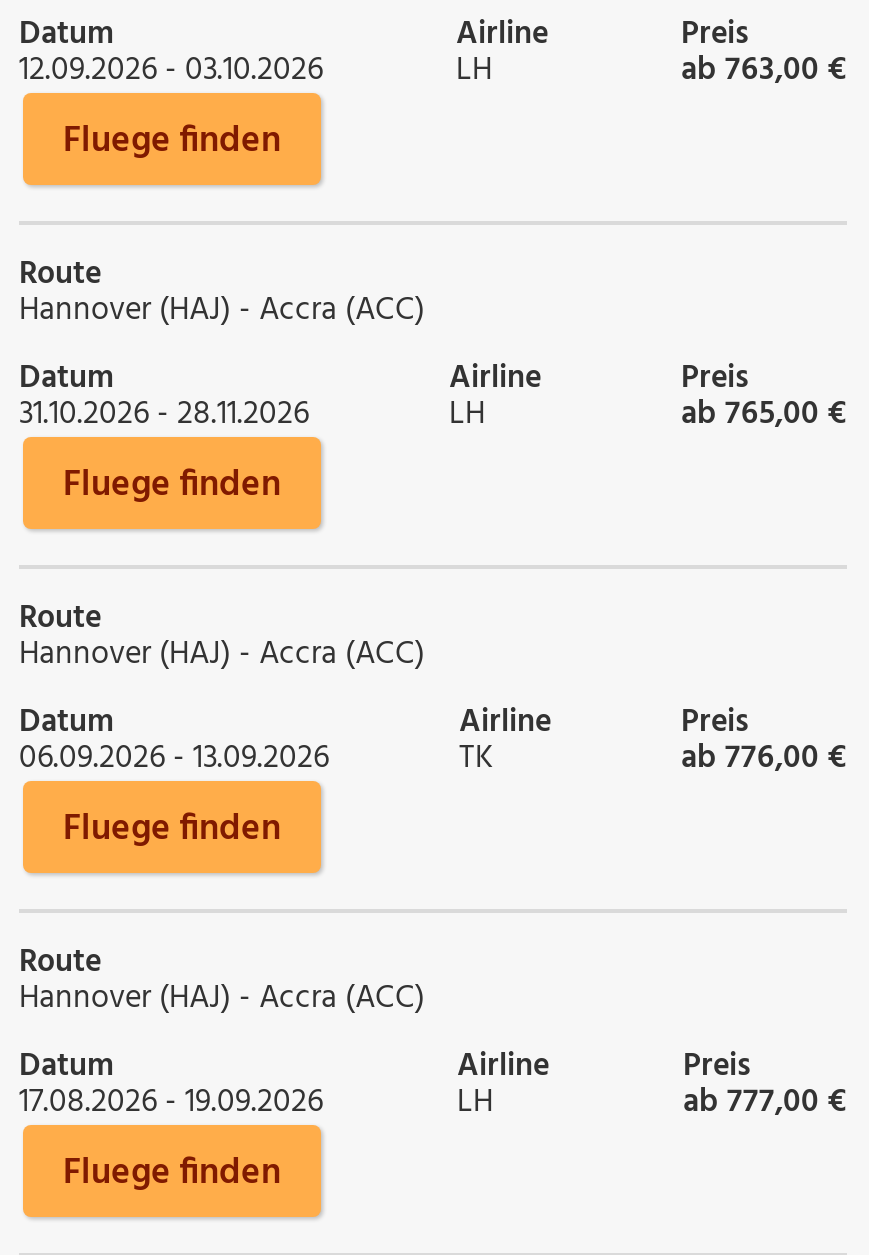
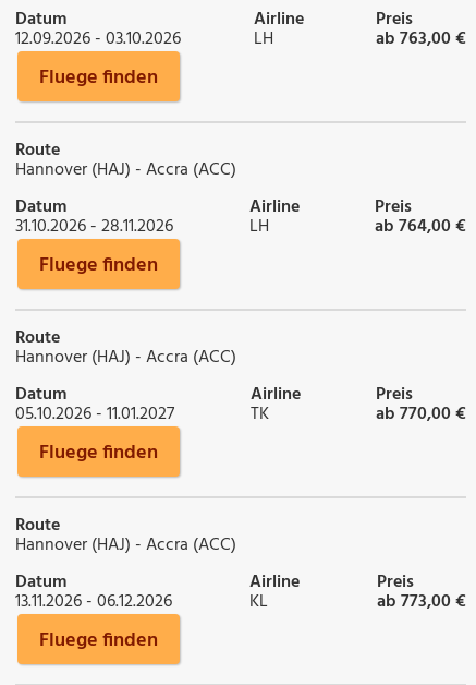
- ab 765,00 €
+ ab 764,00 €

- 06.09.2026 - 13.09.2026
+ 05.10.2026 - 11.01.2027

- ab 776,00 €
+ ab 770,00 €

- 17.08.2026 - 19.09.2026
+ 13.11.2026 - 06.12.2026

- LH
+ KL

- ab 777,00 €
+ ab 773,00 €
